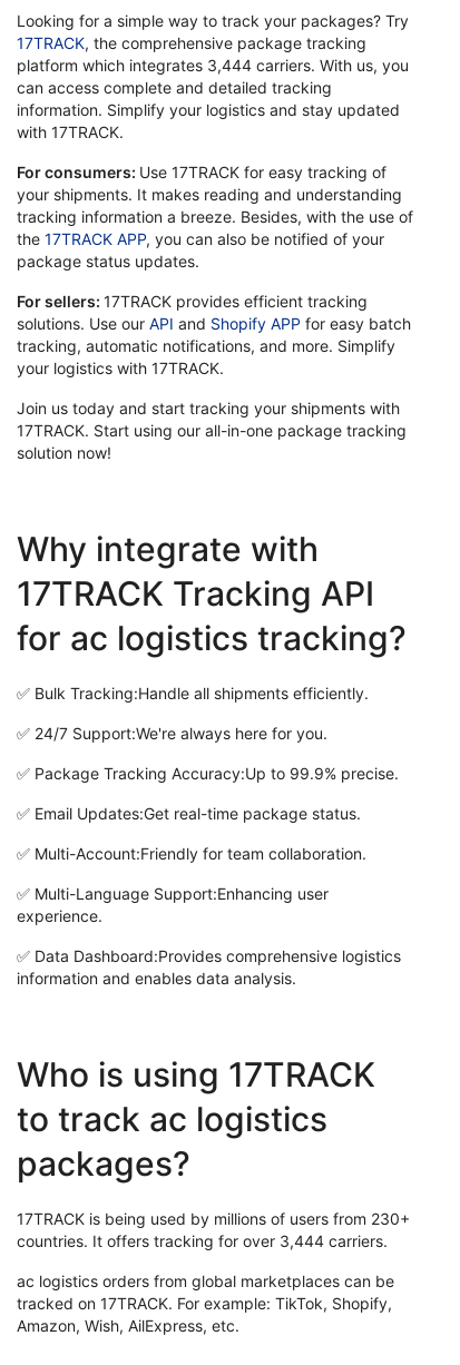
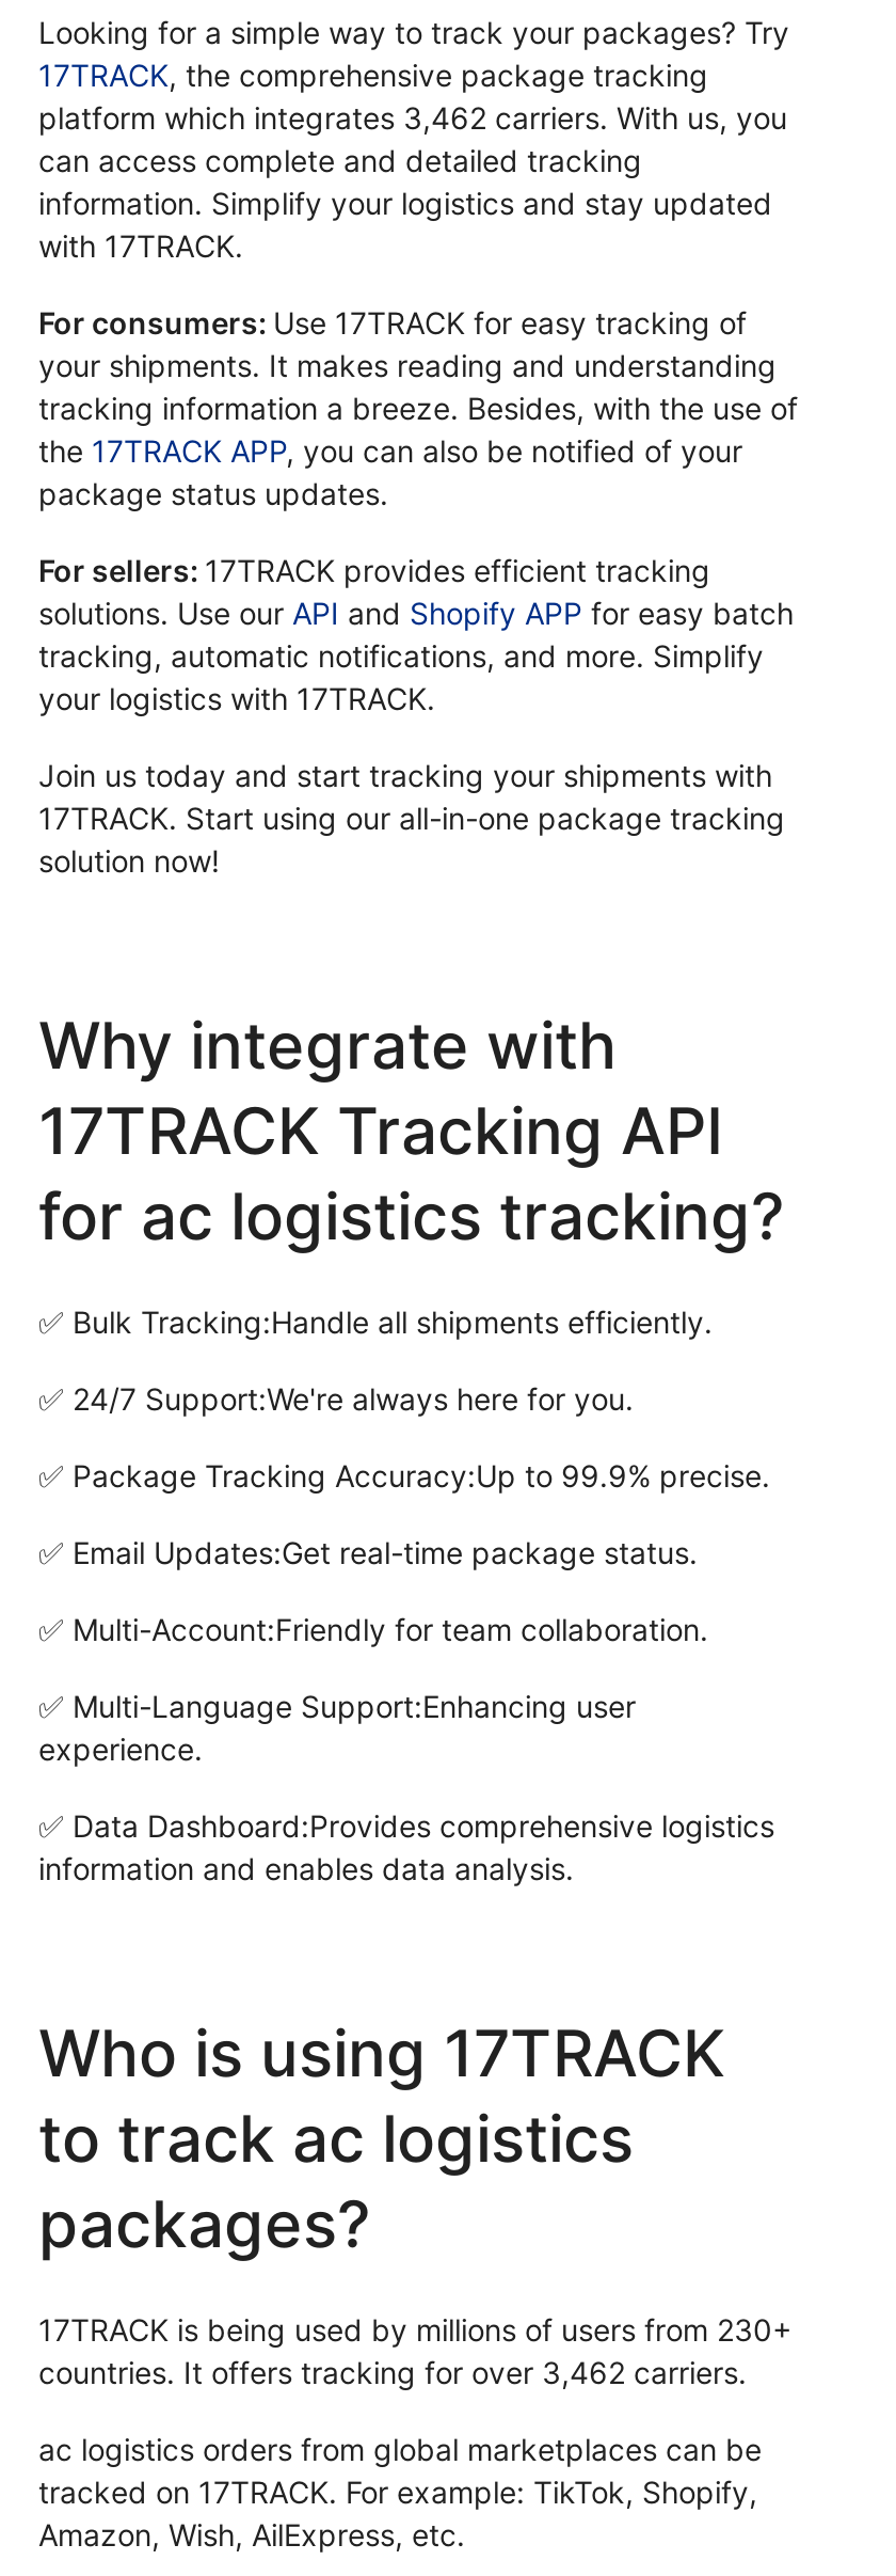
- platform which integrates 3,444 carriers. With us, you
+ platform which integrates 3,462 carriers. With us, you

- countries. It offers tracking for over 3,444 carriers.
+ countries. It offers tracking for over 3,462 carriers.
